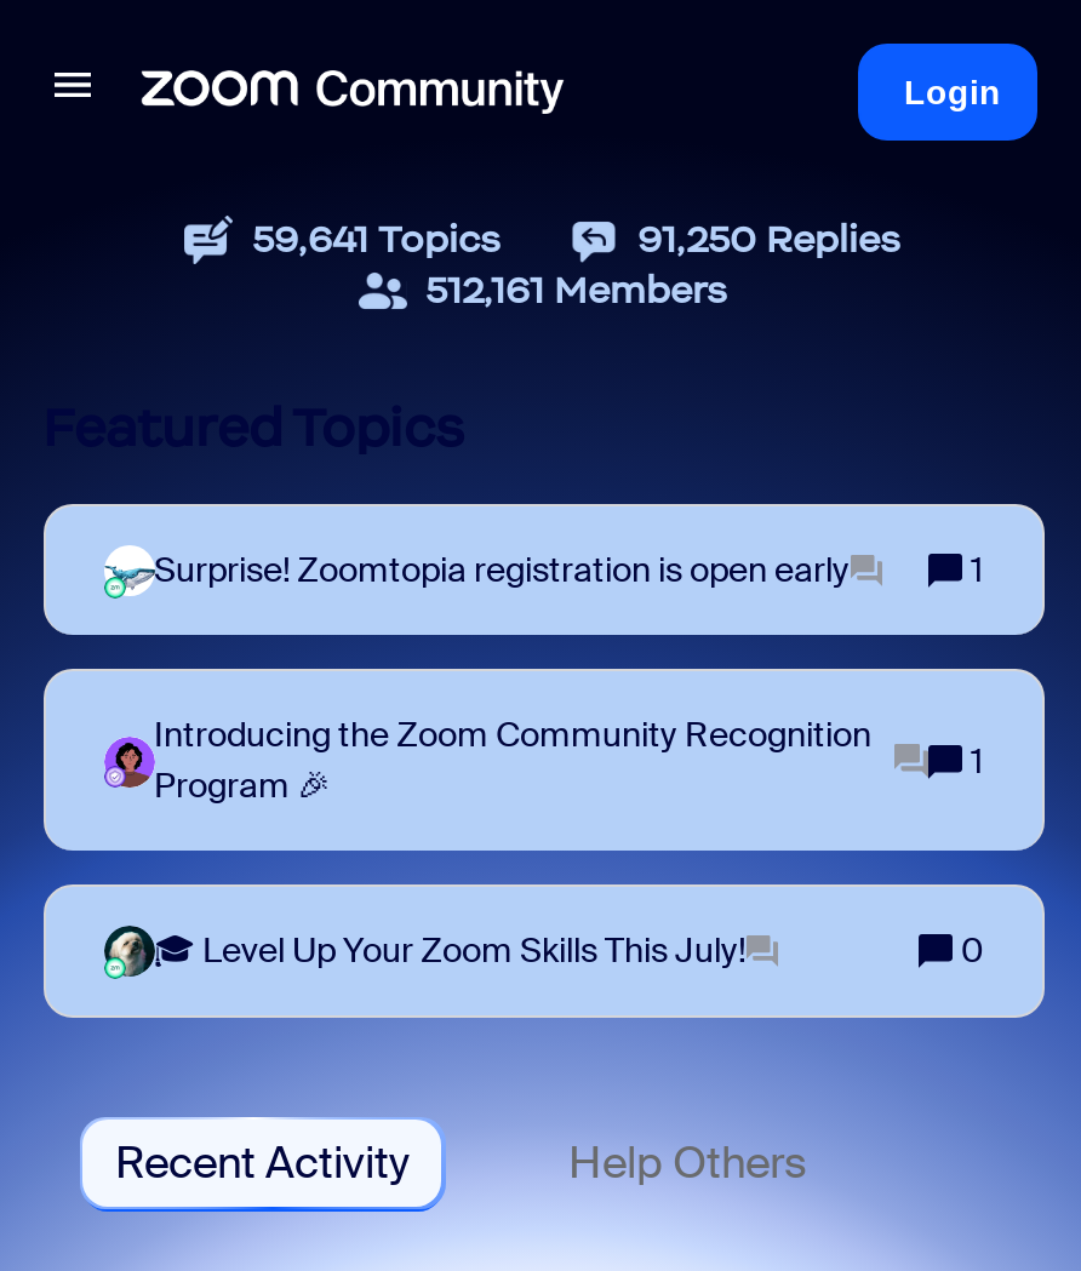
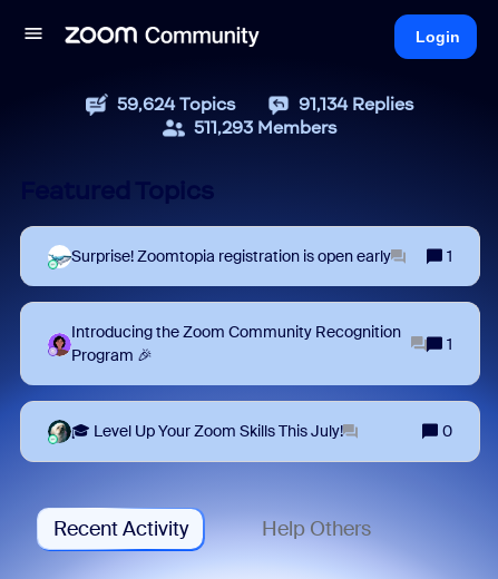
- 59,641 Topics
+ 59,624 Topics

- 91,250 Replies
+ 91,134 Replies

- 512,161 Members
+ 511,293 Members
